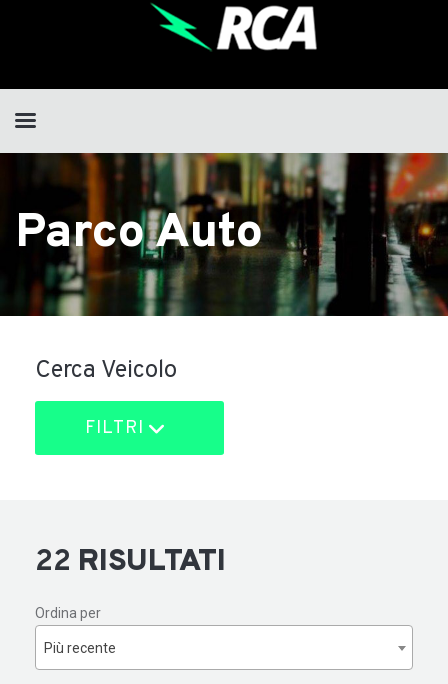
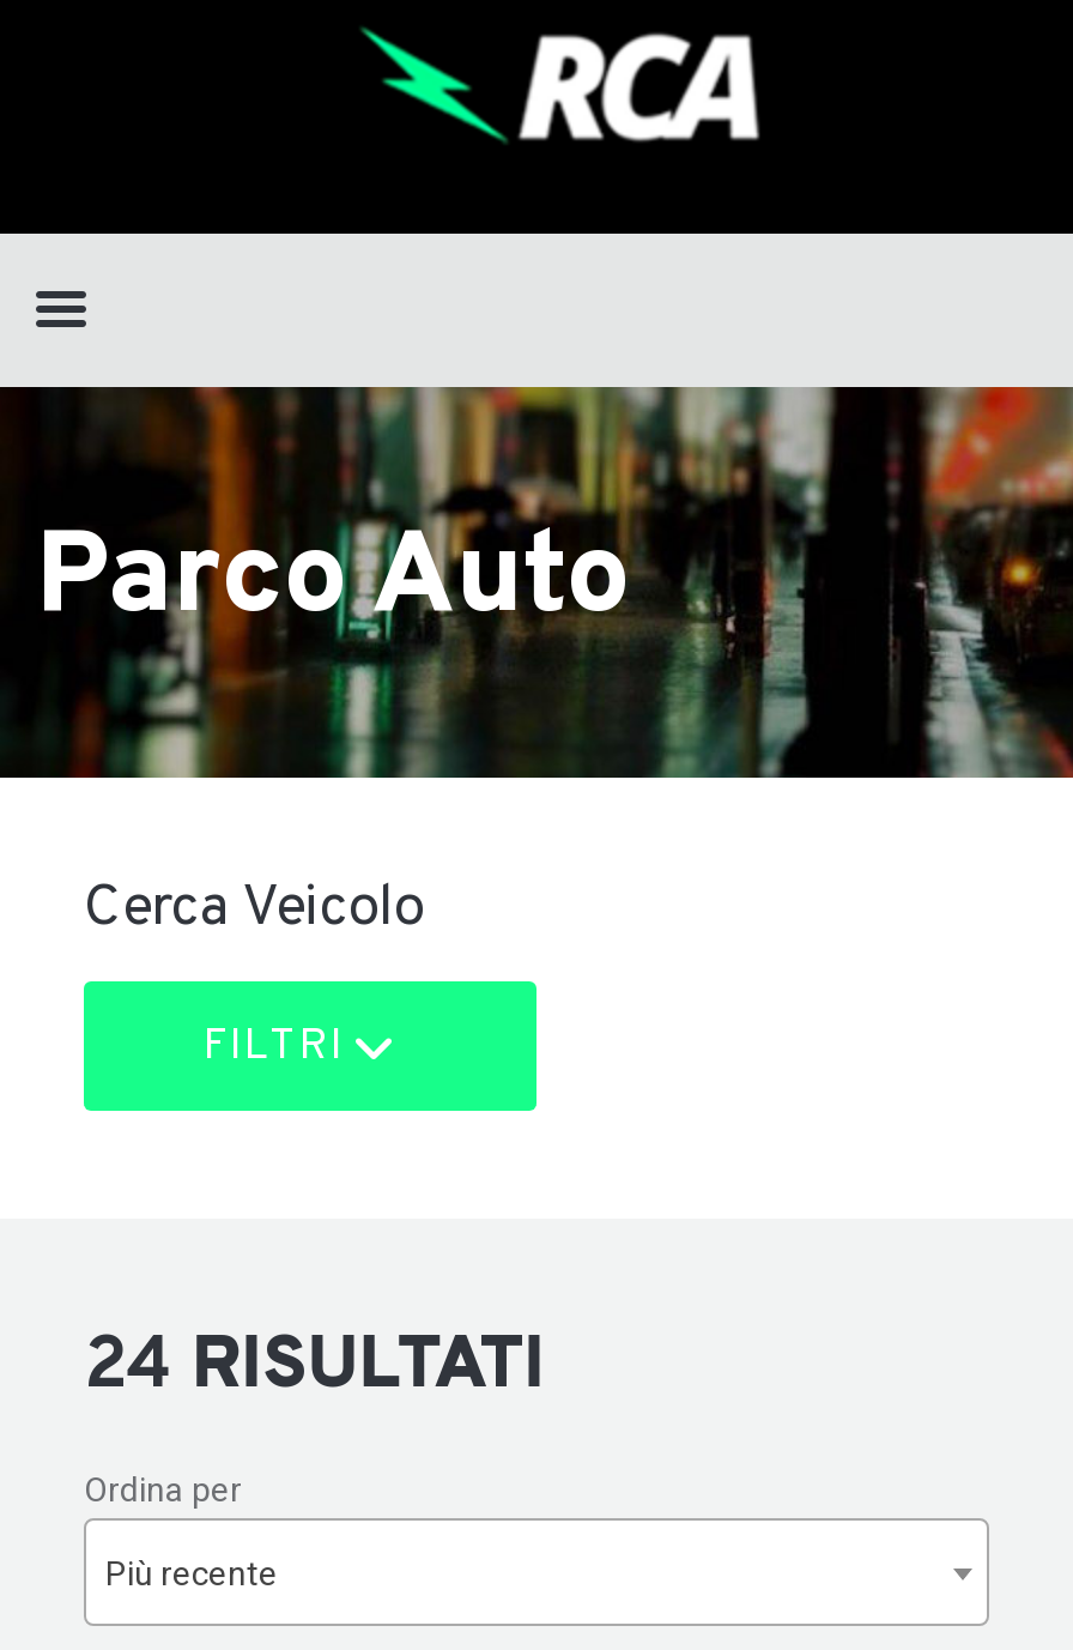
- 22 RISULTATI
+ 24 RISULTATI
